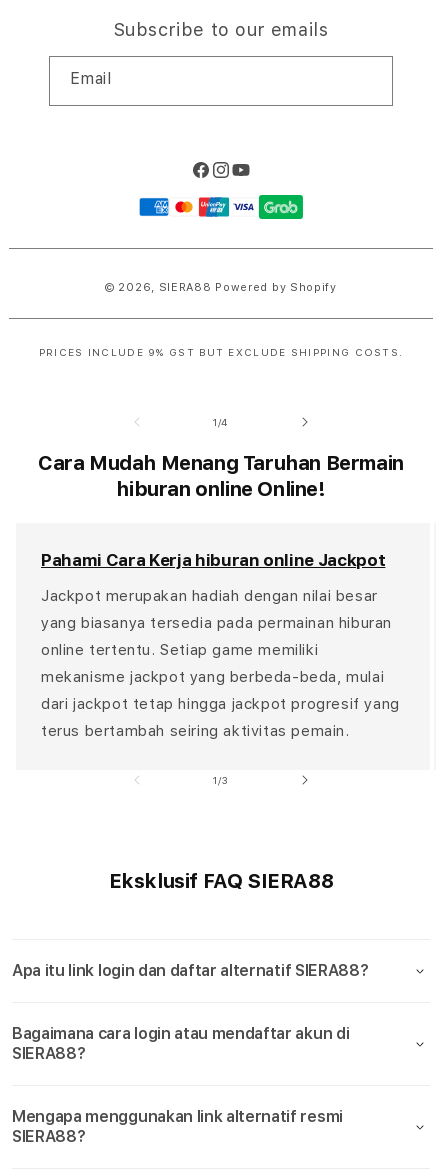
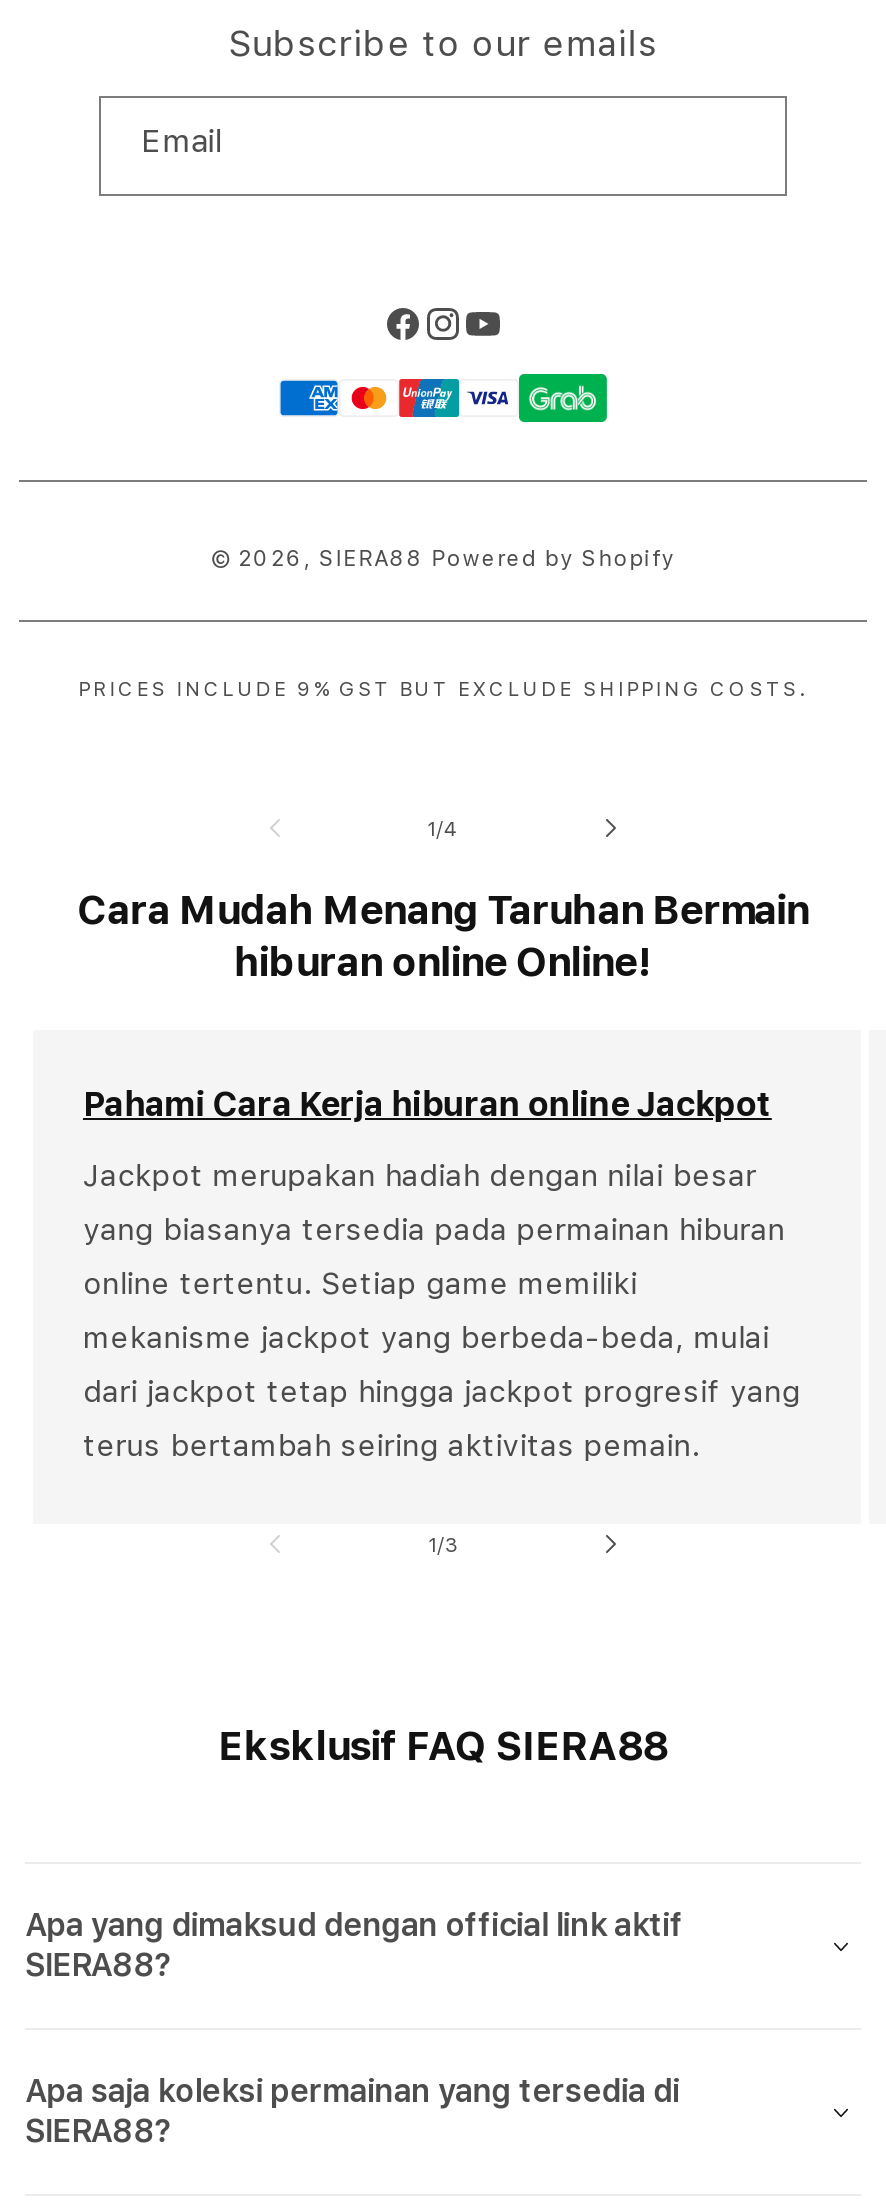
- Apa itu link login dan daftar alternatif SIERA88?
- Bagaimana cara login atau mendaftar akun di
+ Apa yang dimaksud dengan official link aktif

- Mengapa menggunakan link alternatif resmi
+ Apa saja koleksi permainan yang tersedia di
